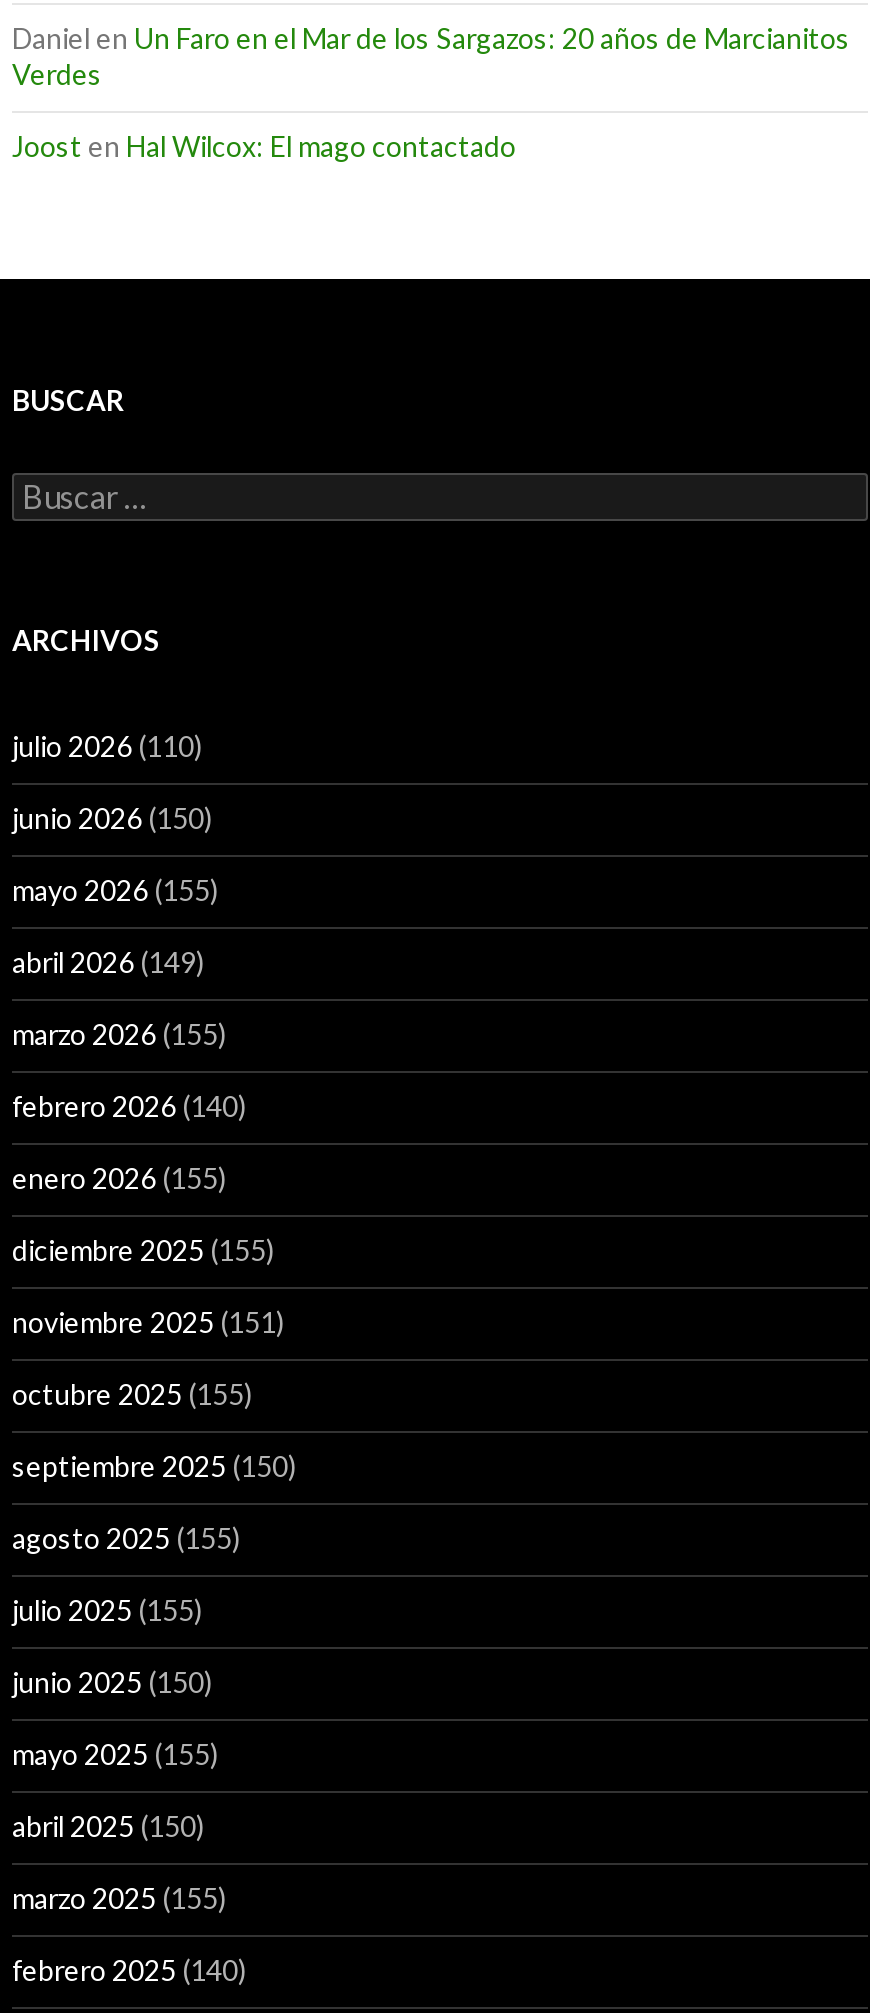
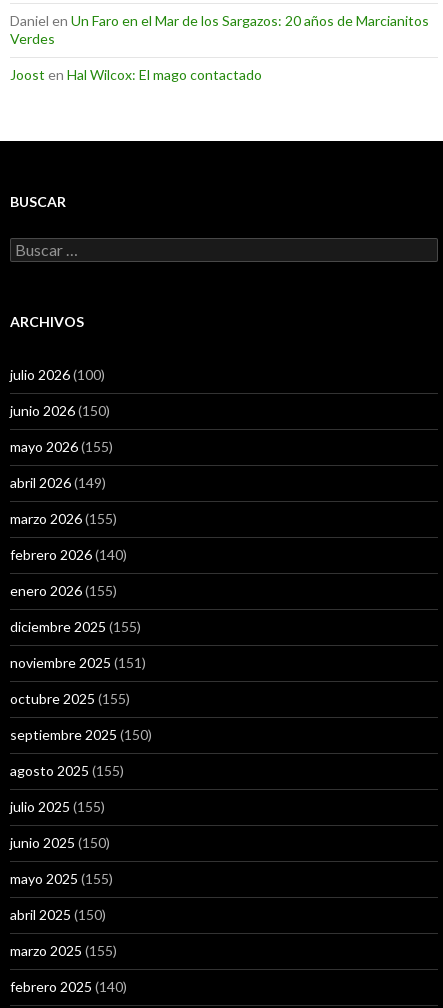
- julio 2026 (110)
+ julio 2026 (100)
